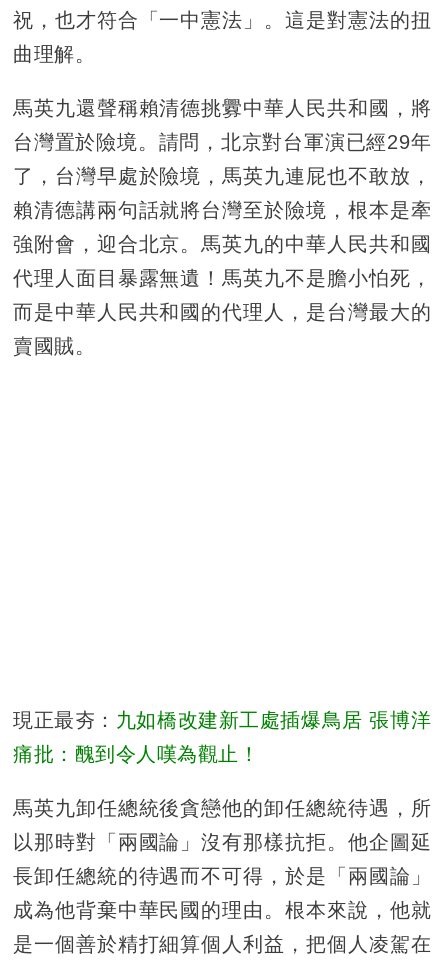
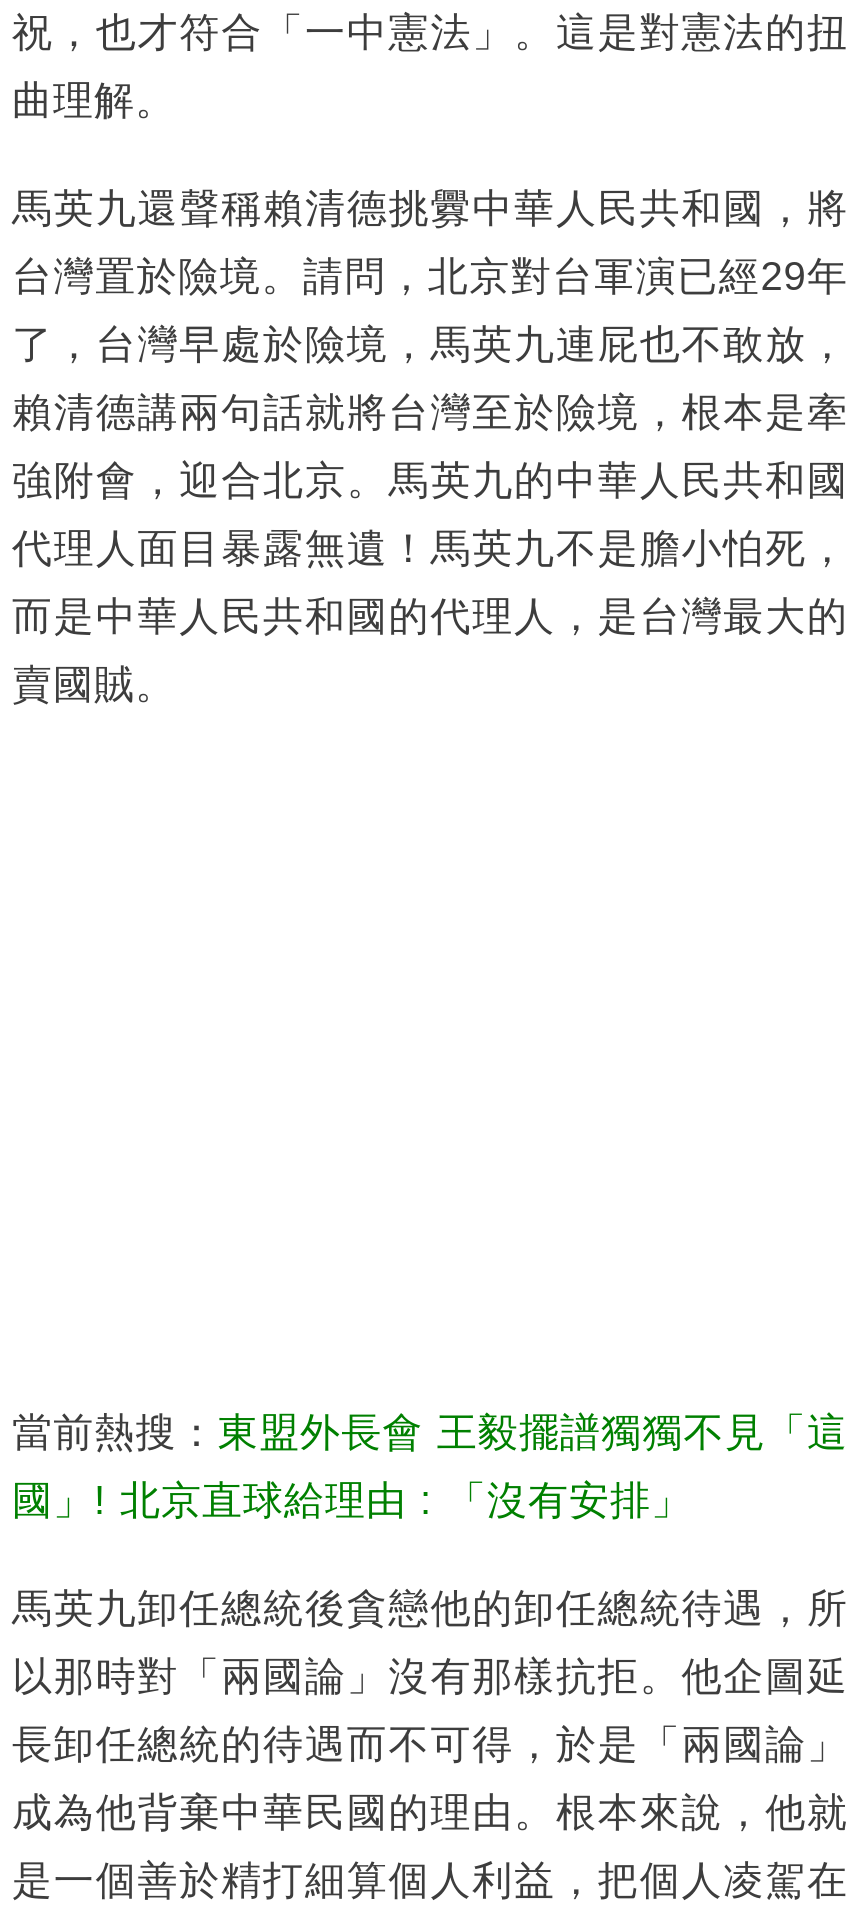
- 現正最夯：九如橋改建新工處插爆鳥居 張博洋
+ 當前熱搜：東盟外長會 王毅擺譜獨獨不見「這

- 痛批：醜到令人嘆為觀止！
+ 國」! 北京直球給理由 : 「沒有安排」
